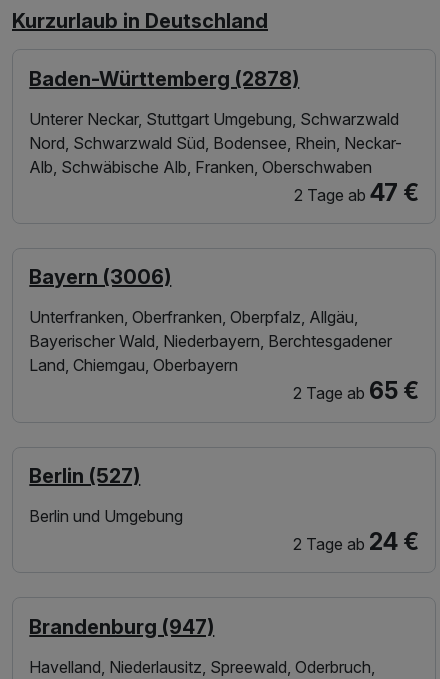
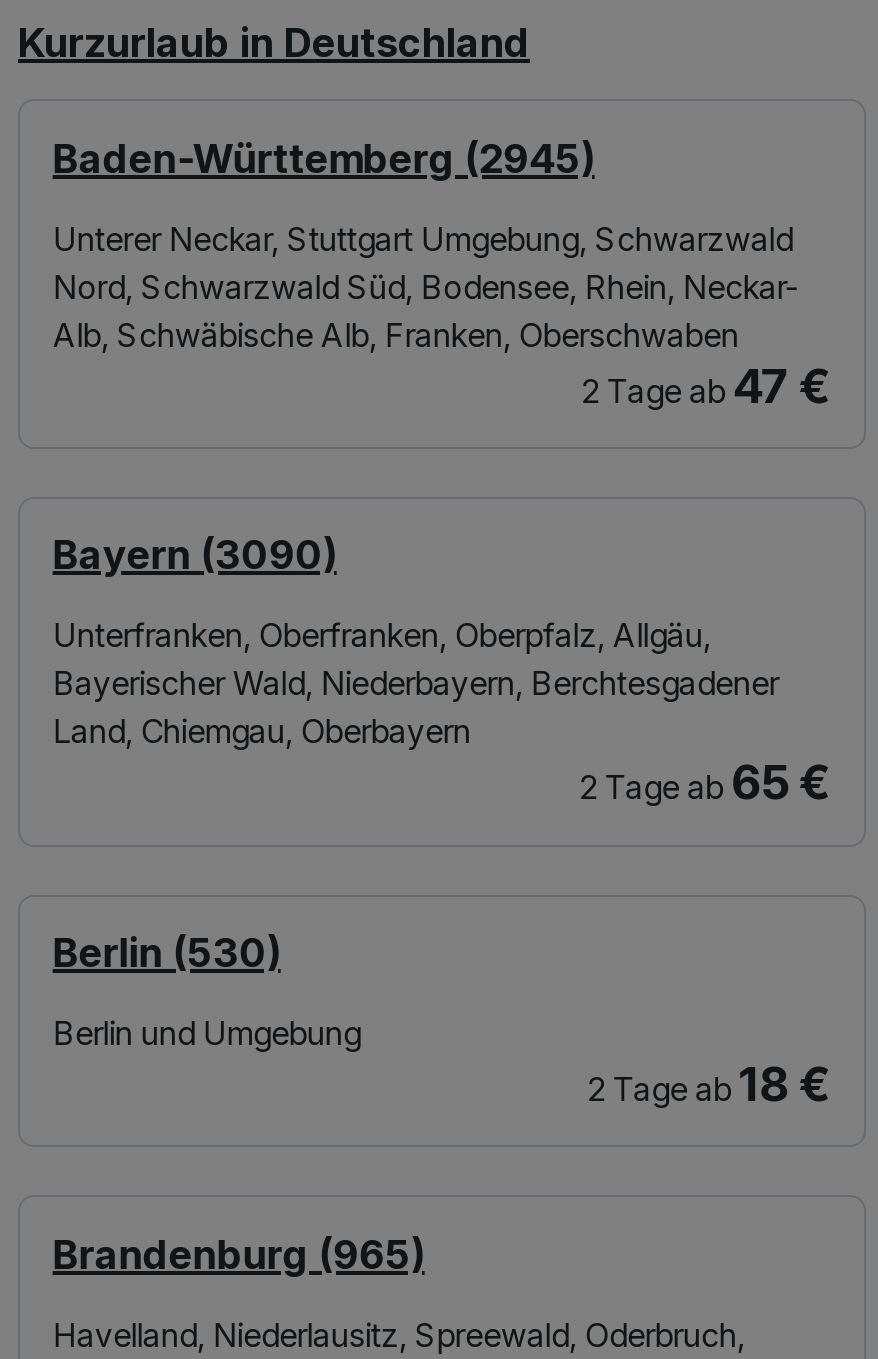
- Baden-Württemberg (2878)
+ Baden-Württemberg (2945)

- Bayern (3006)
+ Bayern (3090)

- Berlin (527)
+ Berlin (530)

- 2 Tageab24 €
+ 2 Tageab18 €

- Brandenburg (947)
+ Brandenburg (965)
